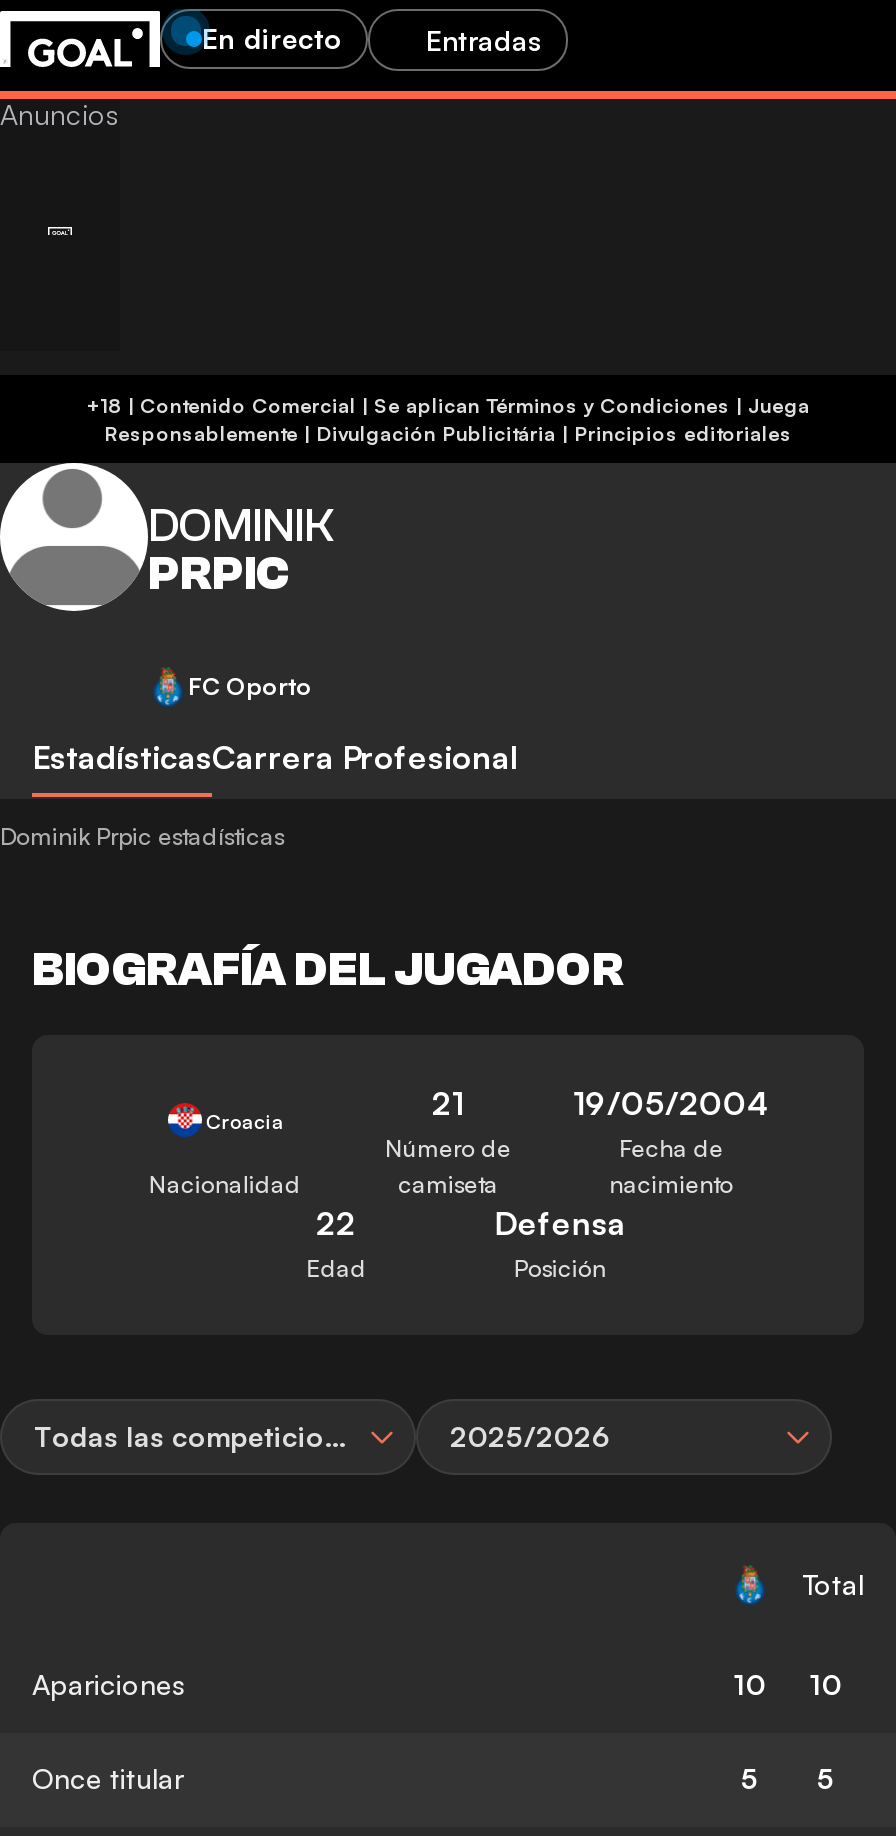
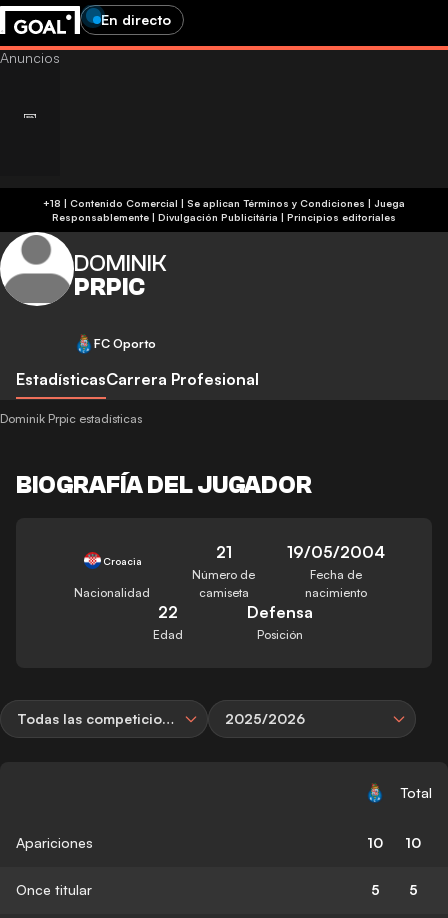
- Entradas
